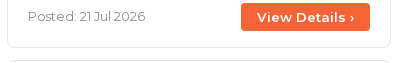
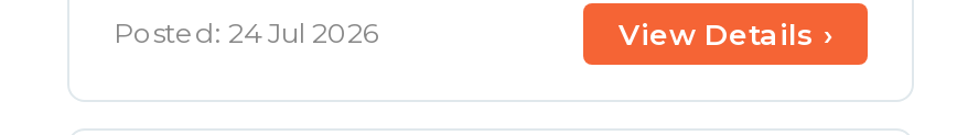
- Posted: 21 Jul 2026
+ Posted: 24 Jul 2026
